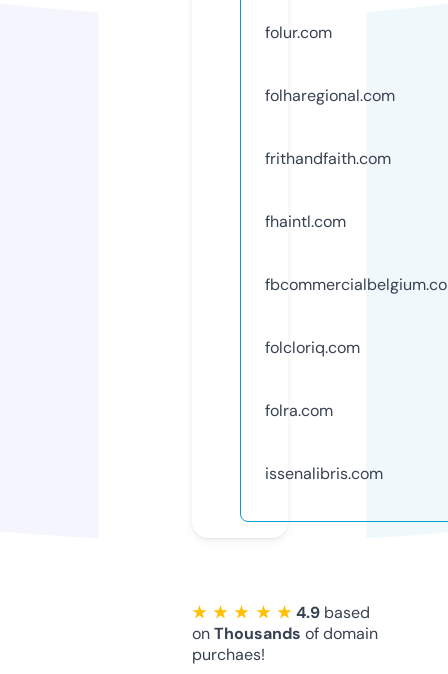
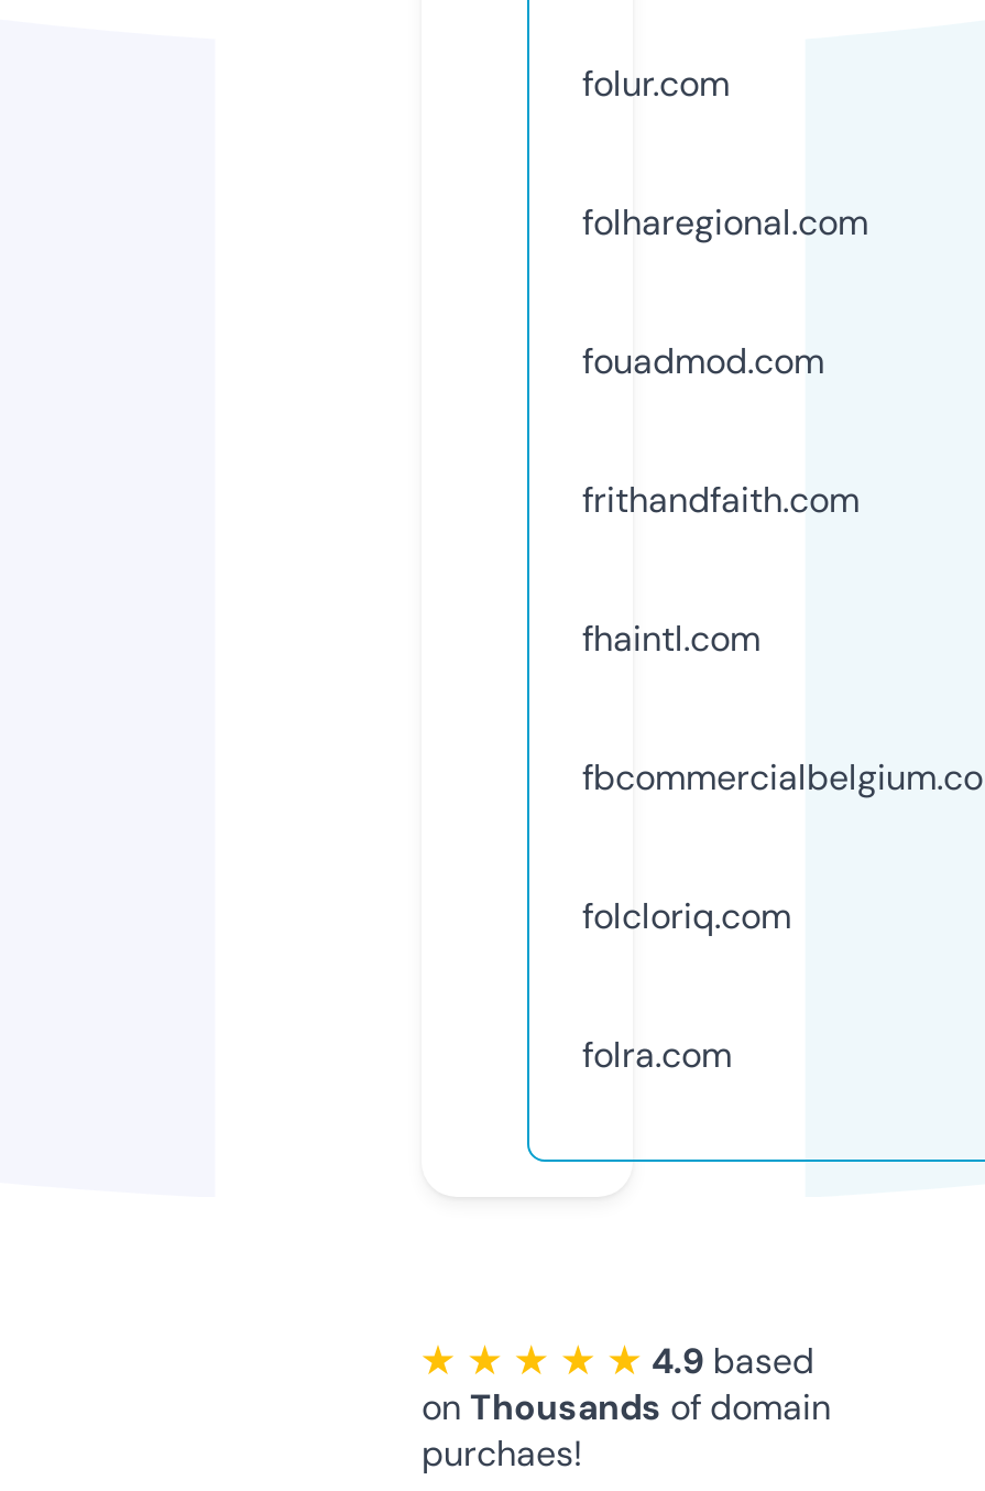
+ fouadmod.com

moved down: frithandfaith.com | fhaintl.com | folcloriq.com | folra.com

- issenalibris.com
